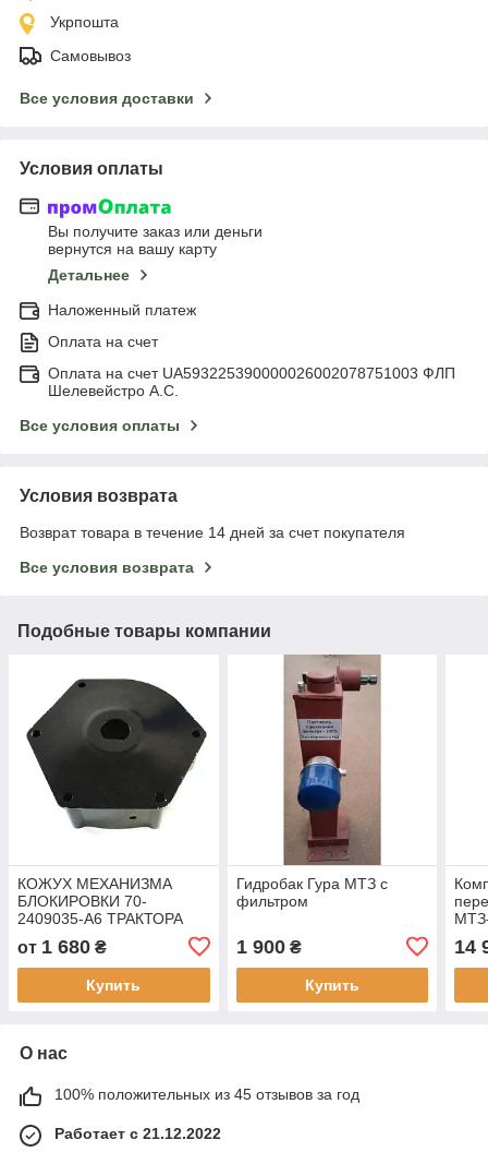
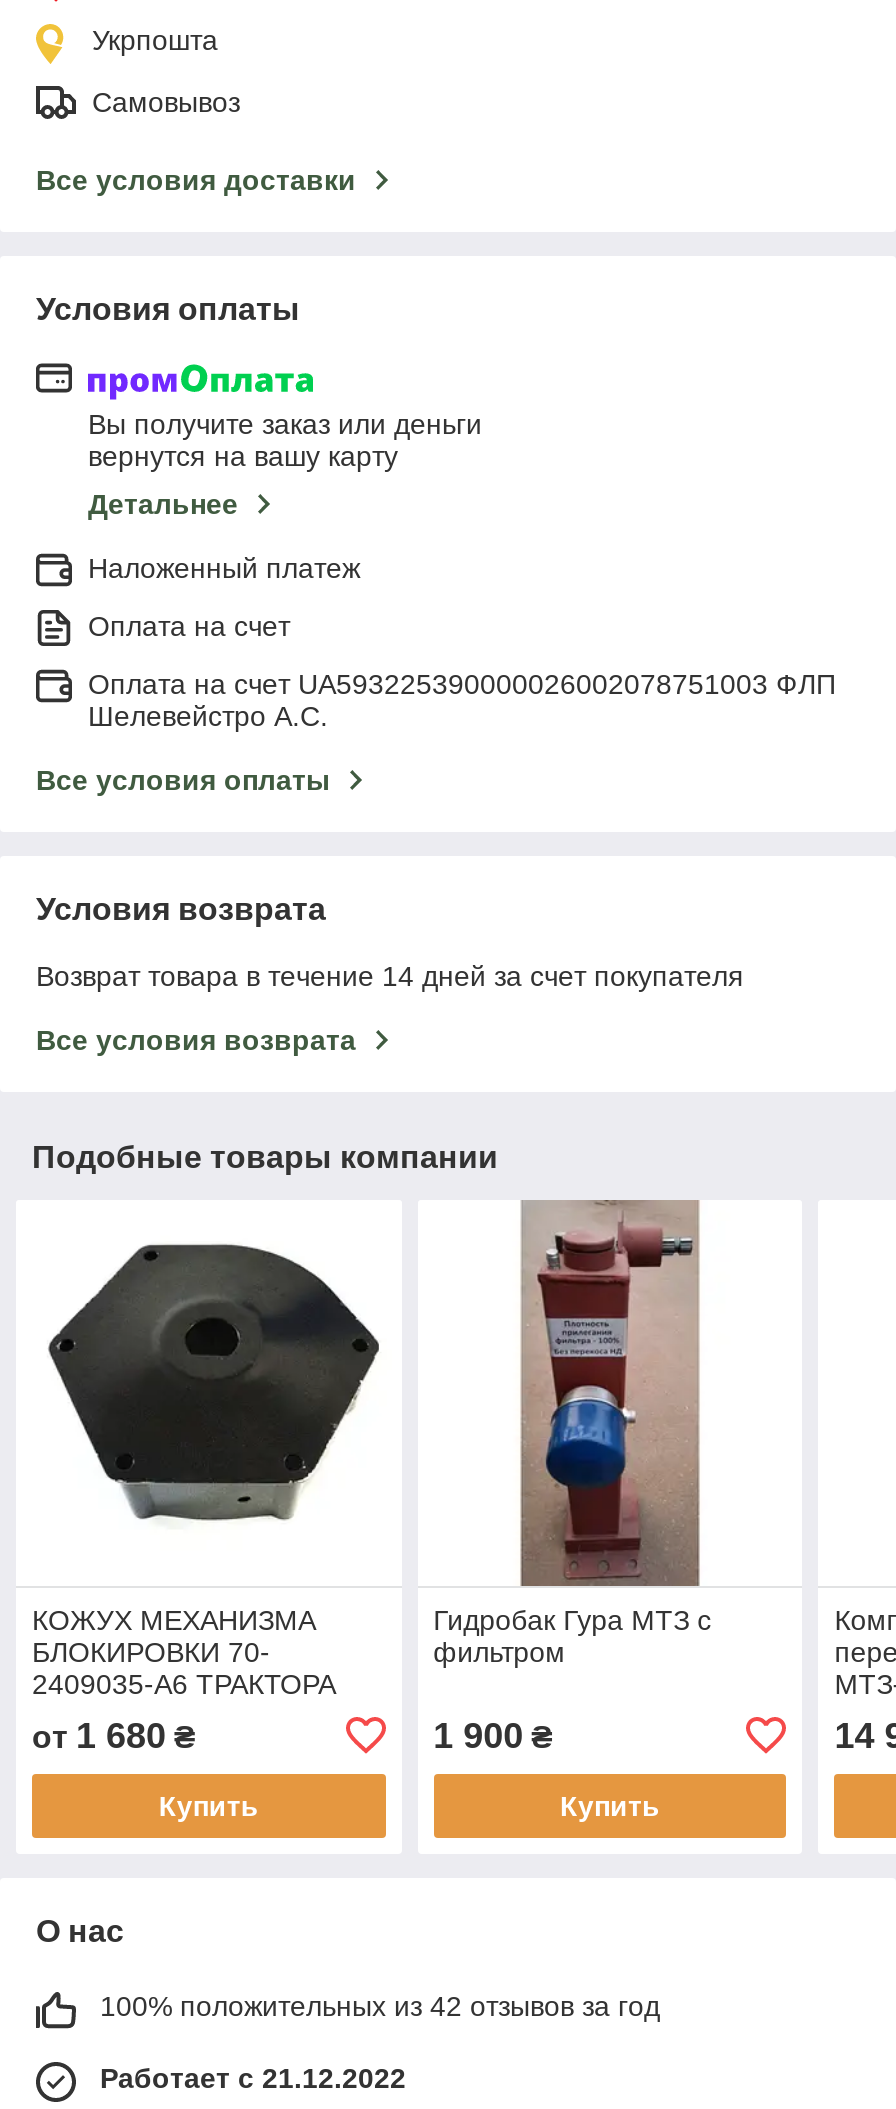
- 100% положительных из 45 отзывов за год
+ 100% положительных из 42 отзывов за год
